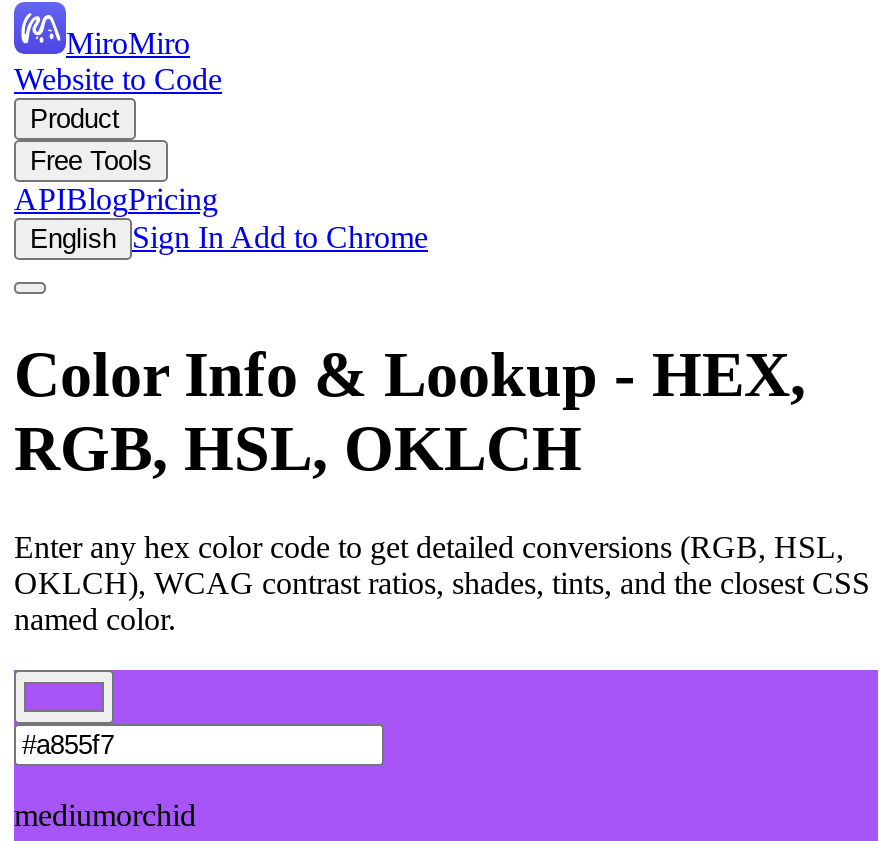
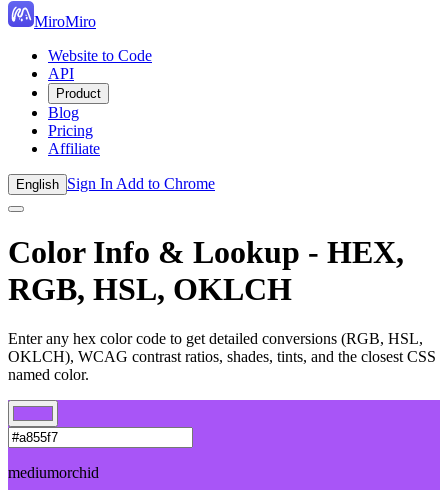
+ API

- Free Tools
- APIBlogPricing
+ Blog
+ Pricing
+ Affiliate
